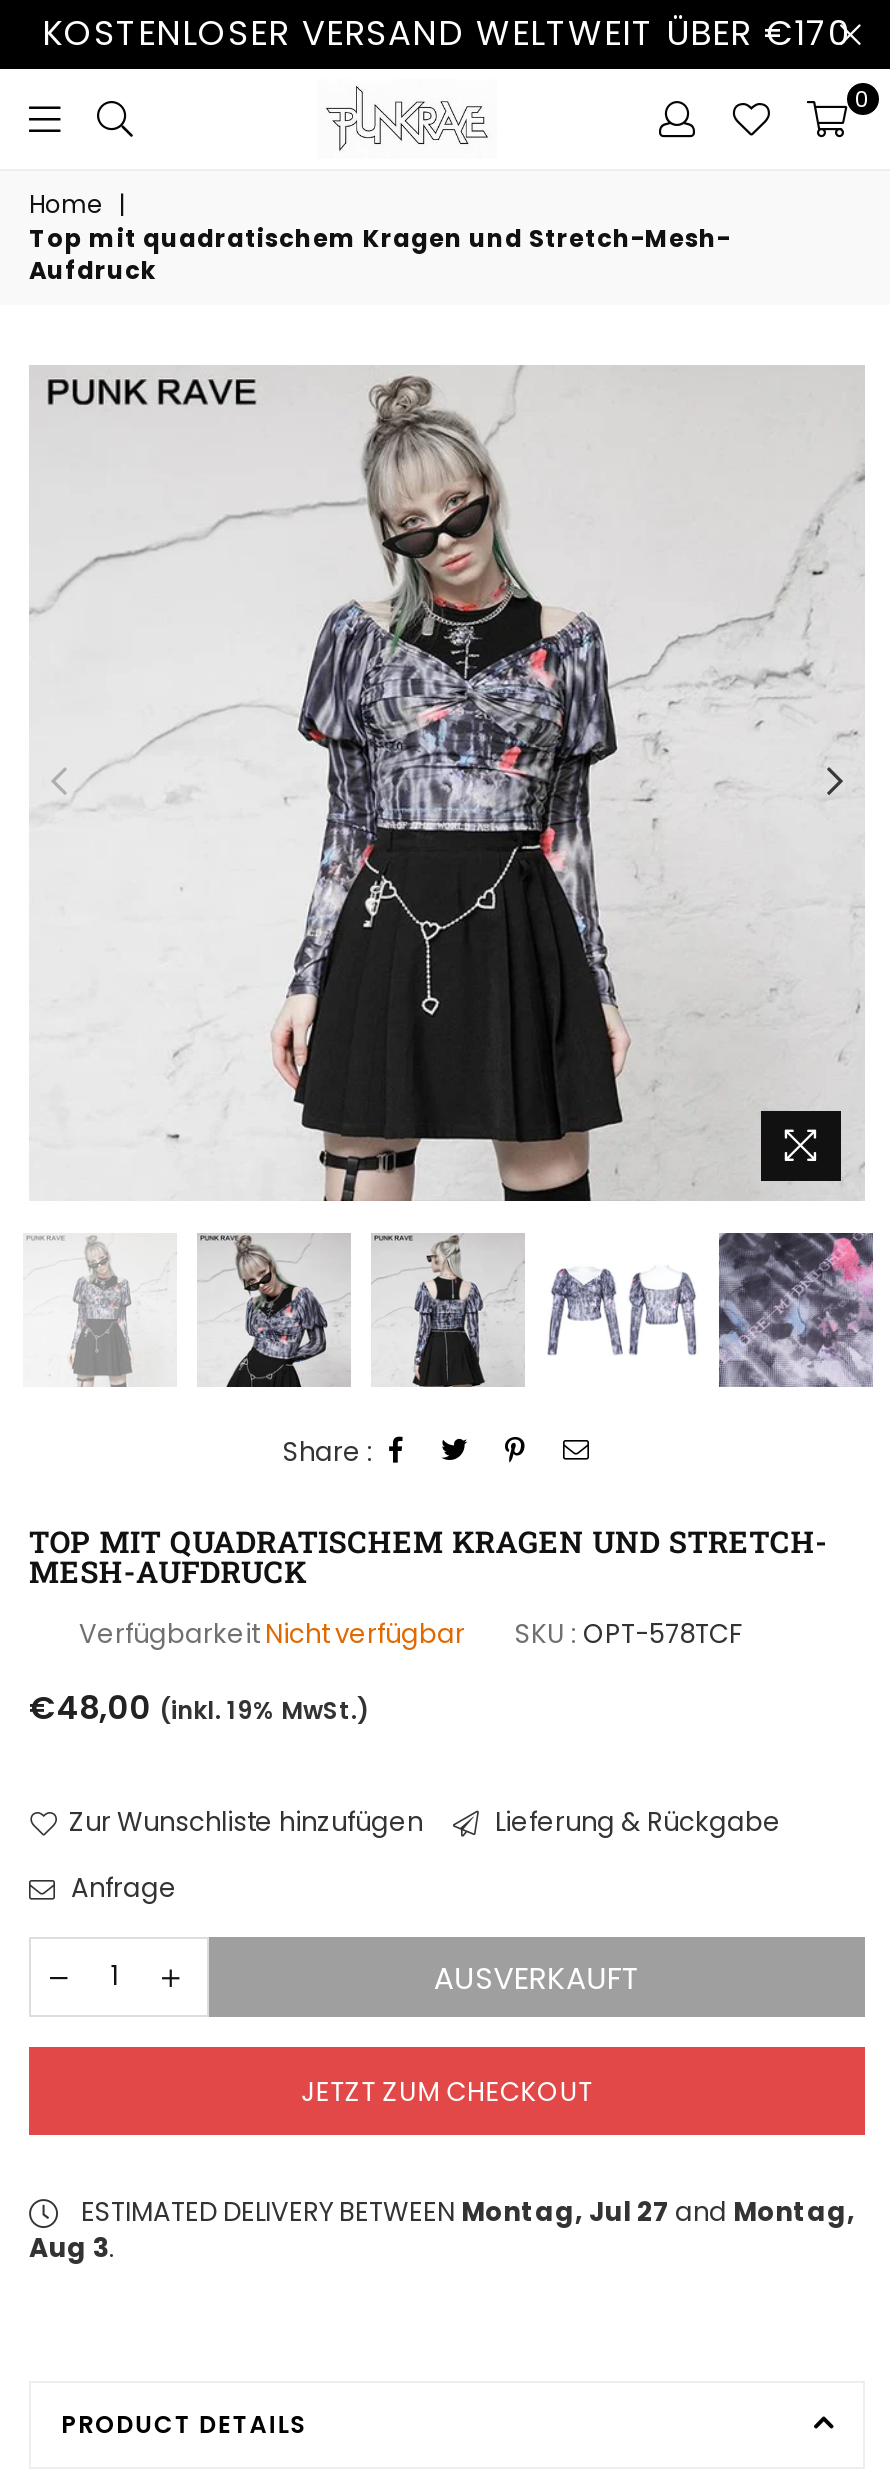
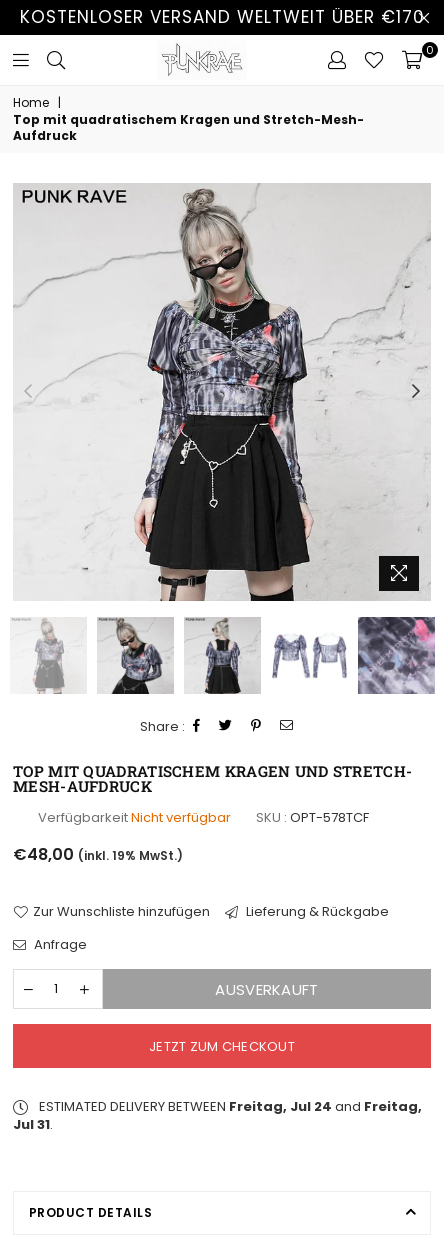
- ESTIMATED DELIVERY BETWEEN Montag, Jul 27 and Montag,
- Aug 3.
+ ESTIMATED DELIVERY BETWEEN Freitag, Jul 24 and Freitag,
+ Jul 31.
